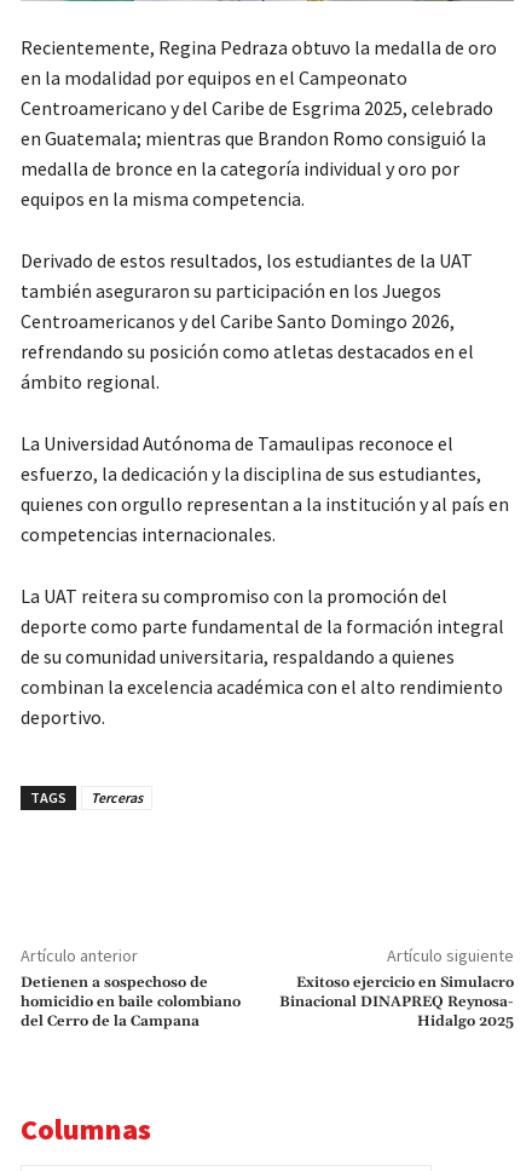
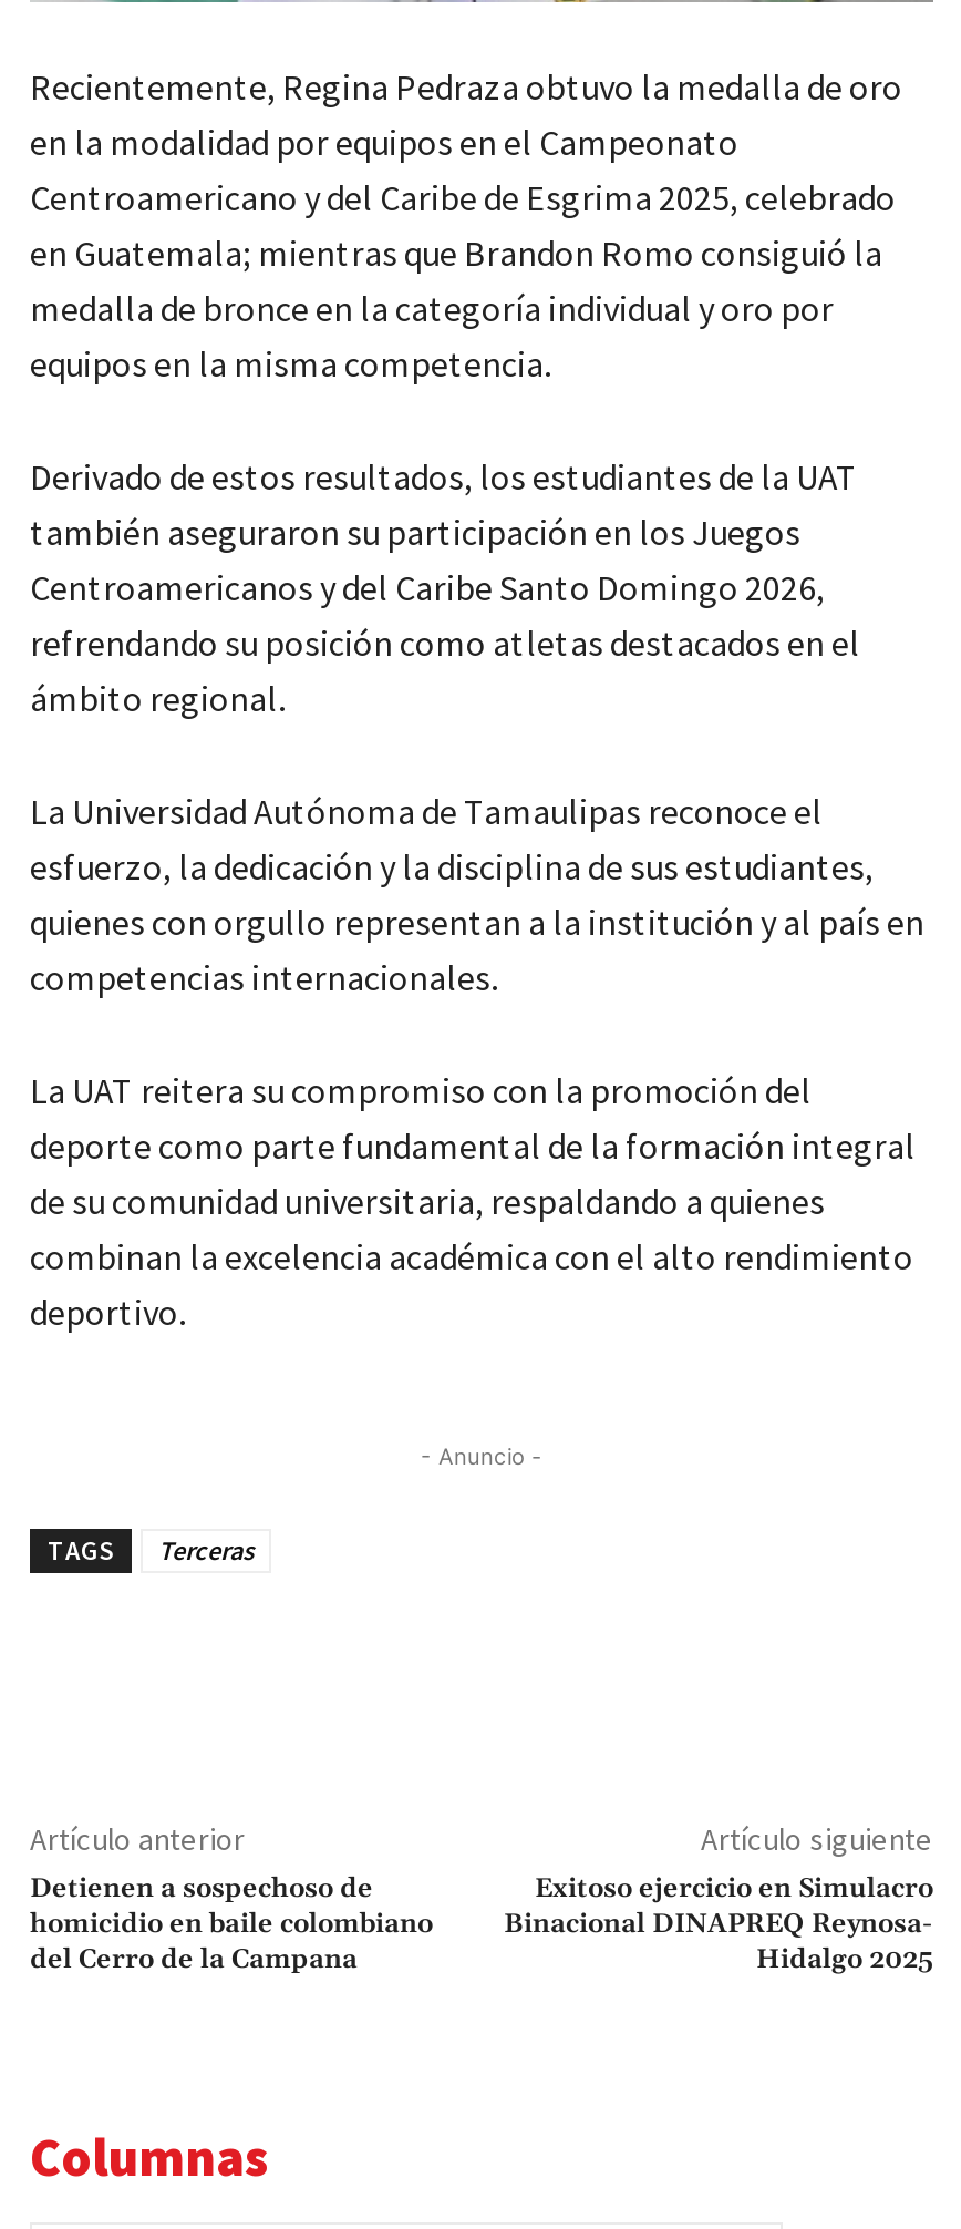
+ - Anuncio -
